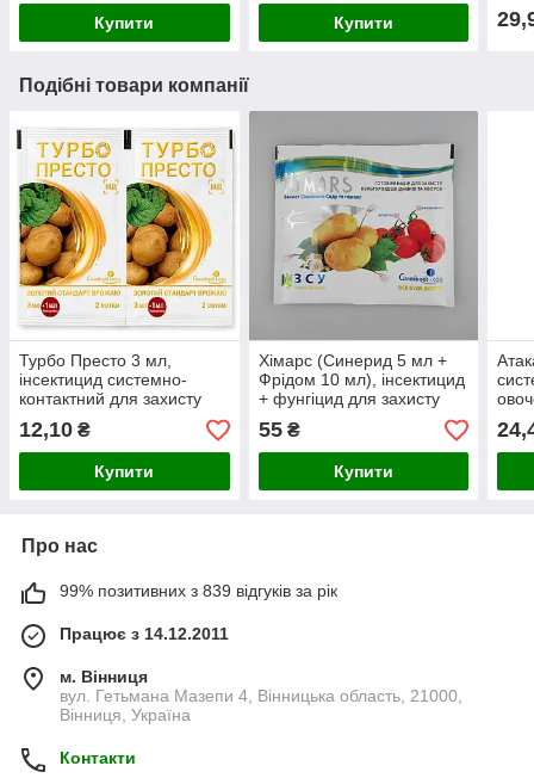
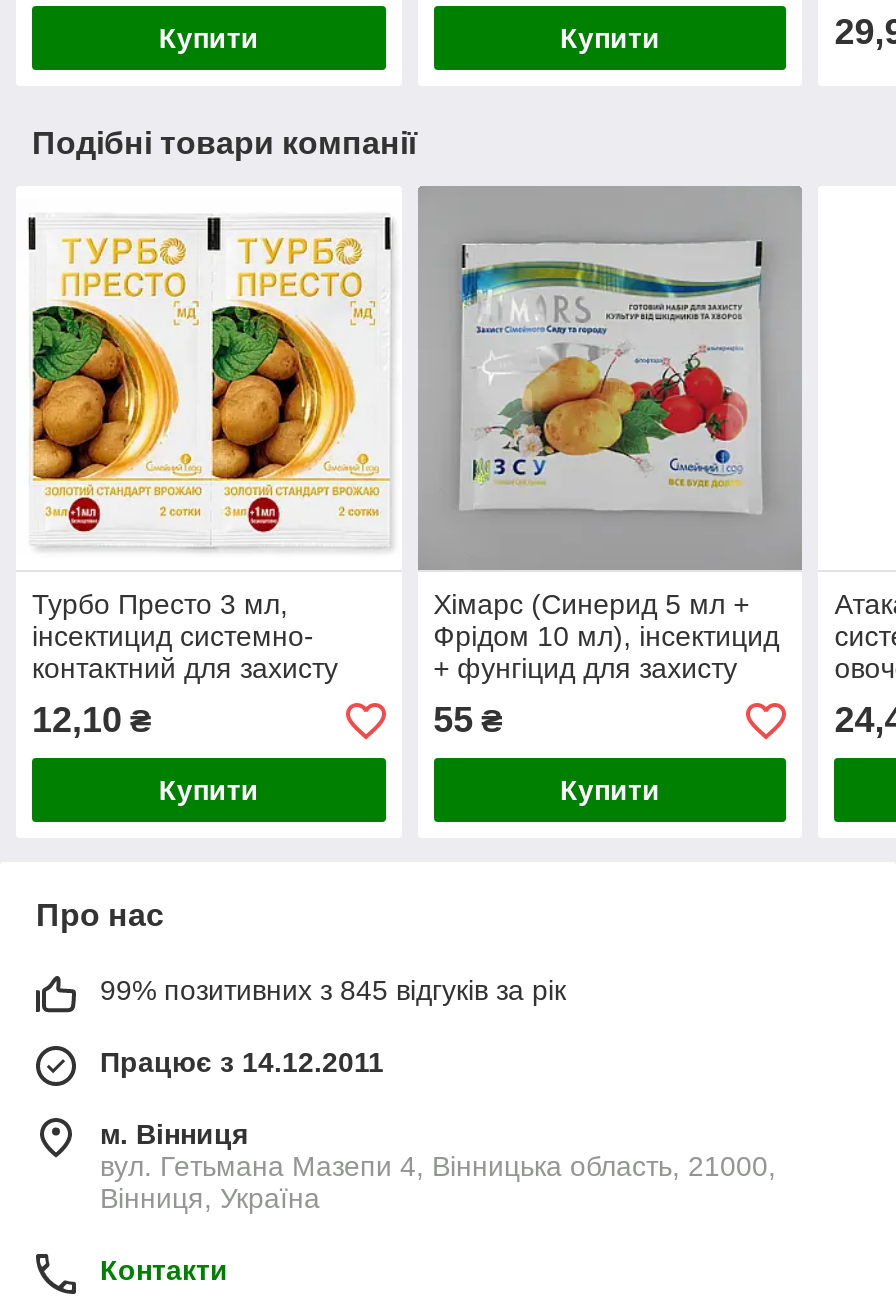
- 99% позитивних з 839 відгуків за рік
+ 99% позитивних з 845 відгуків за рік
